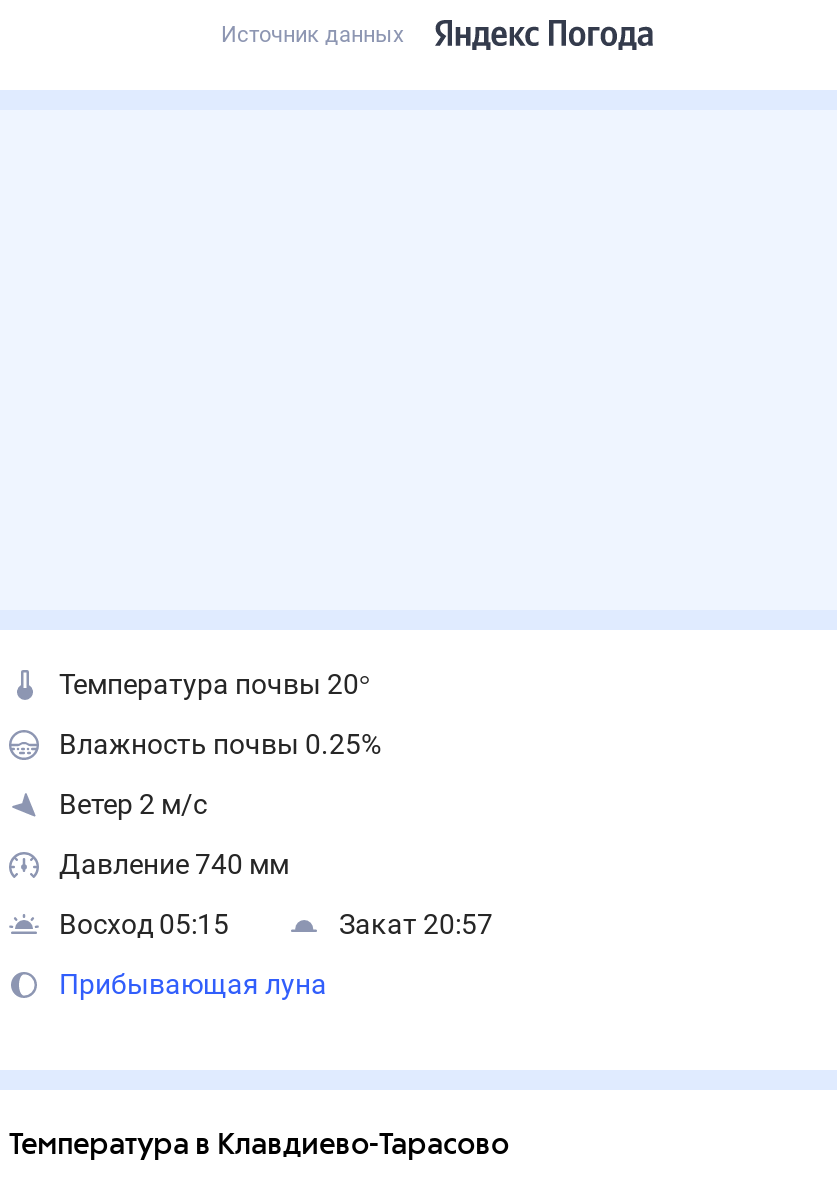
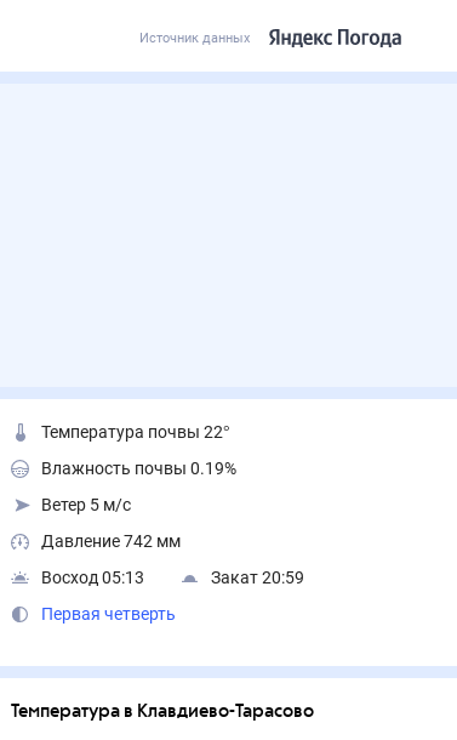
- Температура почвы 20°
+ Температура почвы 22°

- Влажность почвы 0.25%
+ Влажность почвы 0.19%

- Ветер 2 м/с
+ Ветер 5 м/с

- Давление 740 мм
+ Давление 742 мм

- Восход 05:15
- Закат 20:57
+ Восход 05:13
+ Закат 20:59

- Прибывающая луна
+ Первая четверть
